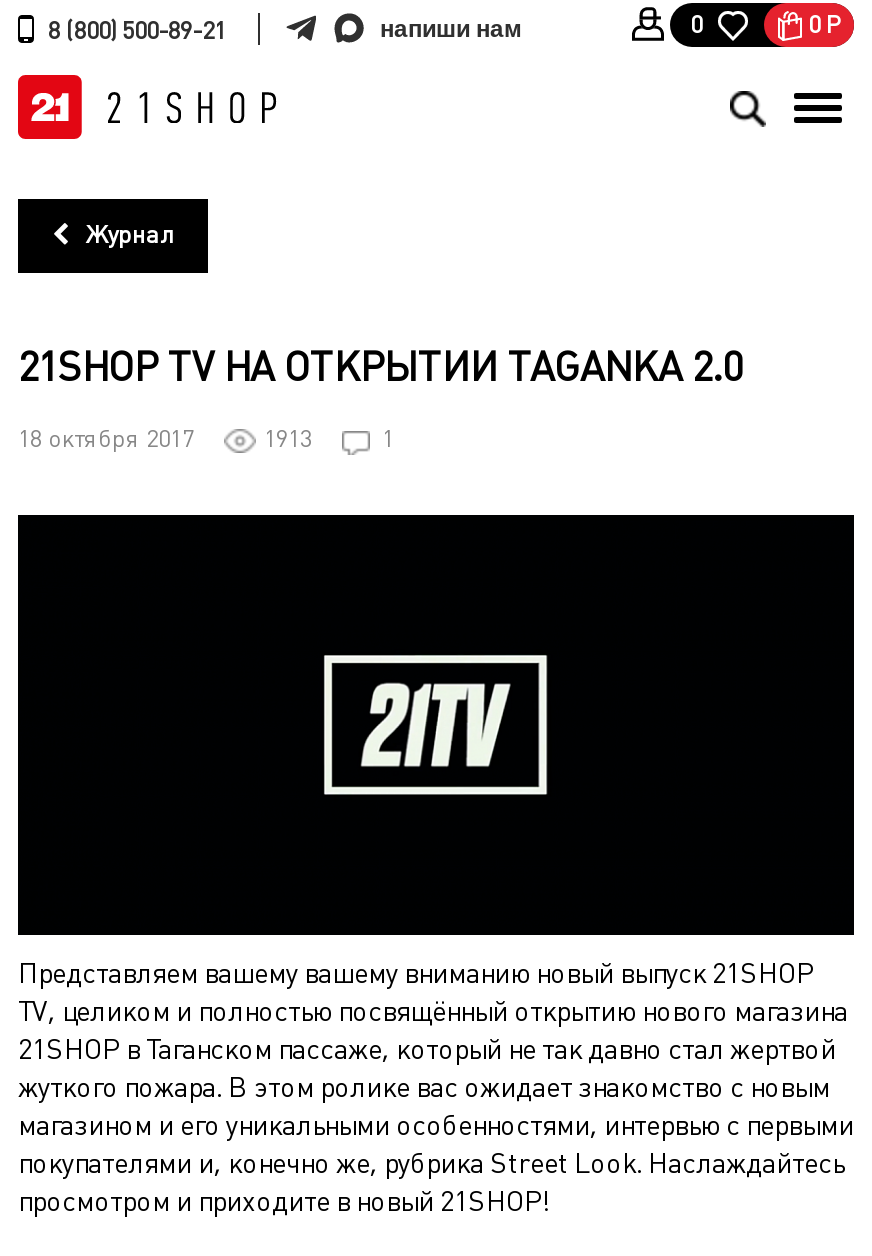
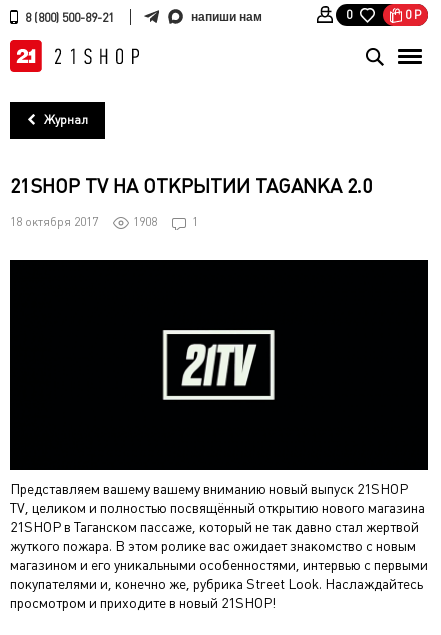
- 1913
+ 1908
